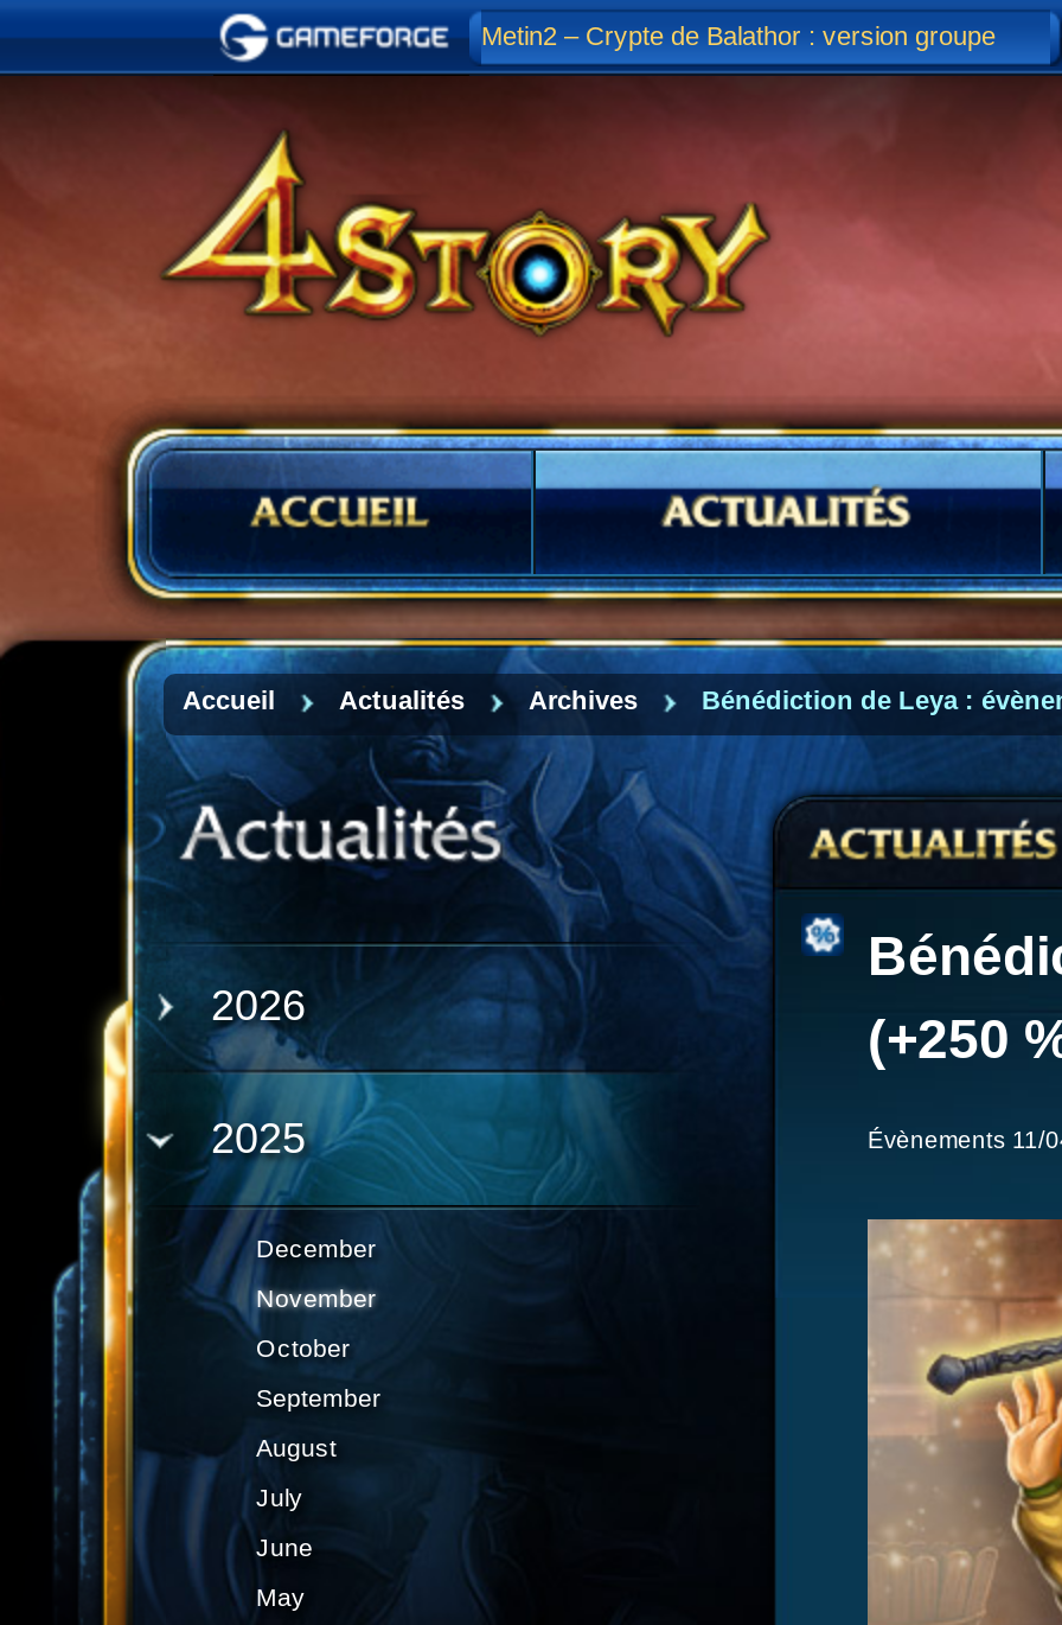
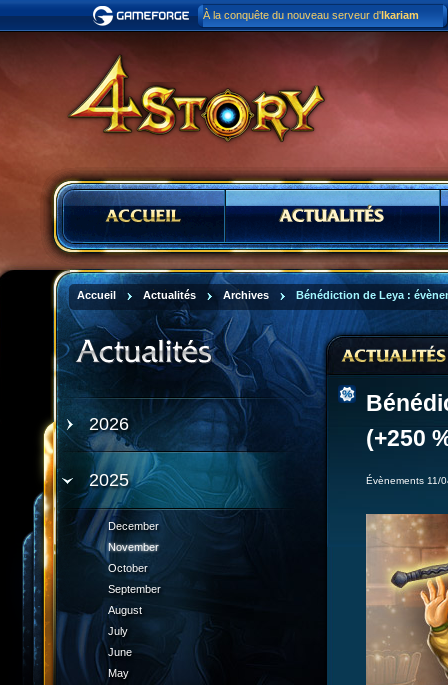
- Metin2 – Crypte de Balathor : version groupe
+ À la conquête du nouveau serveur d'Ikariam
